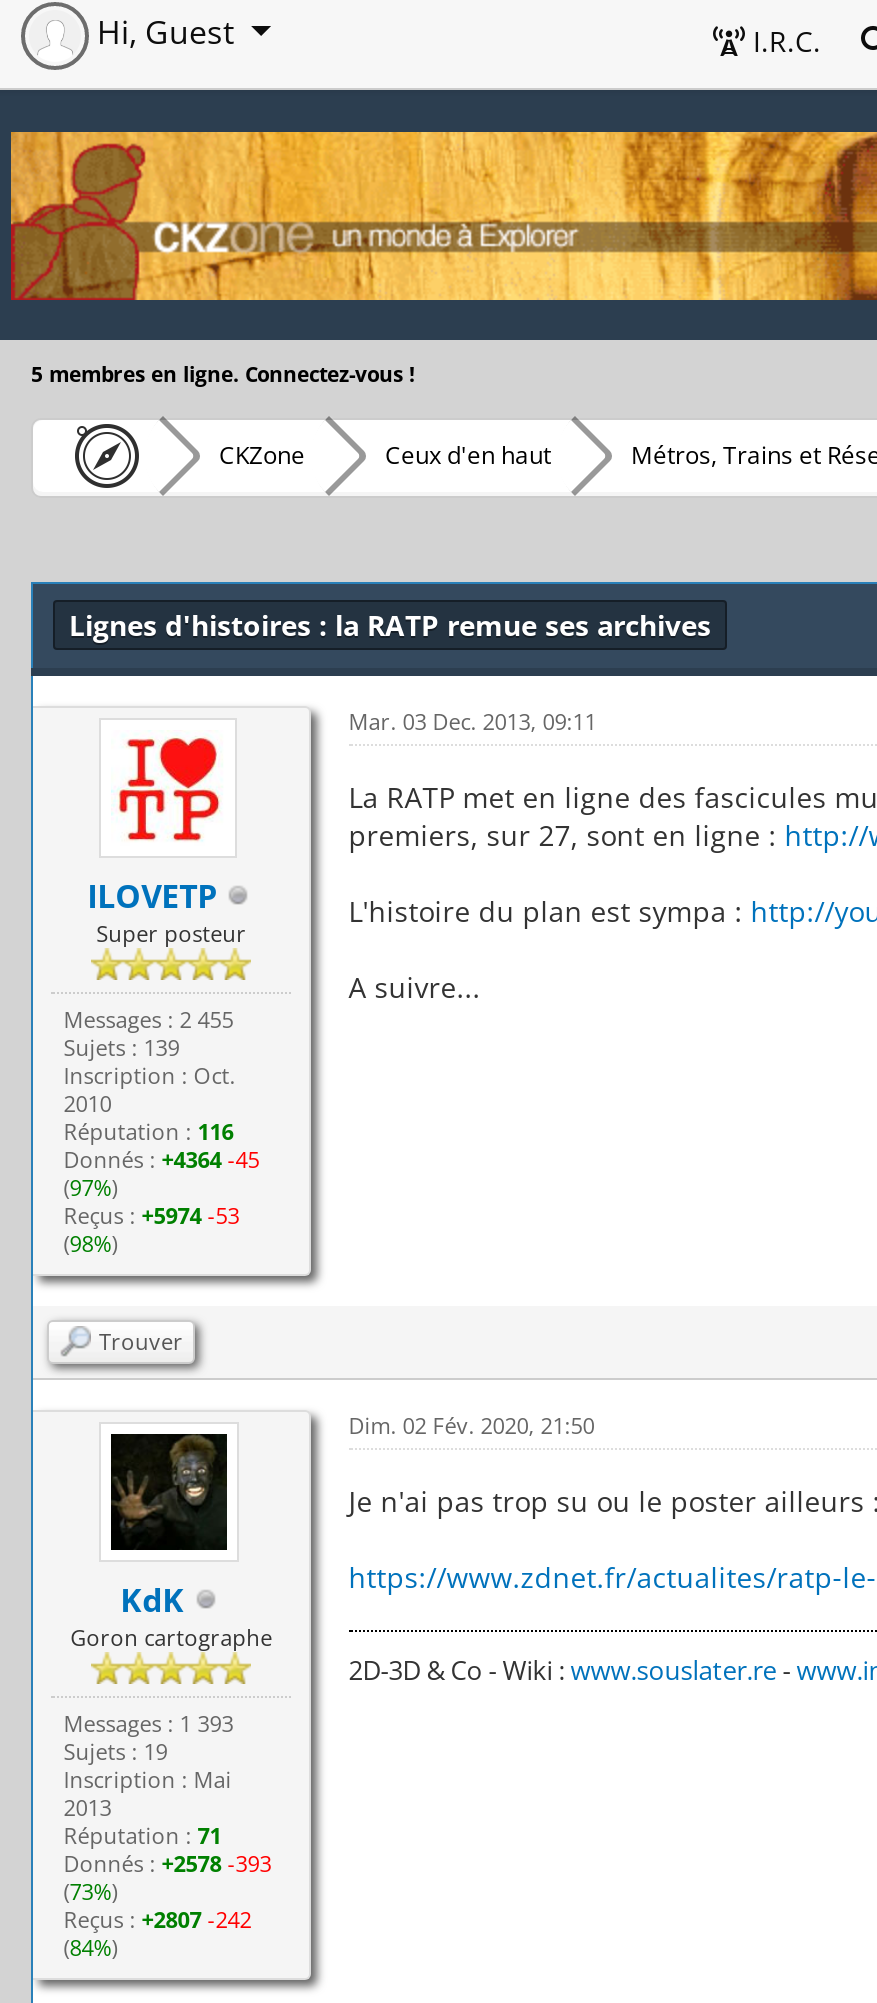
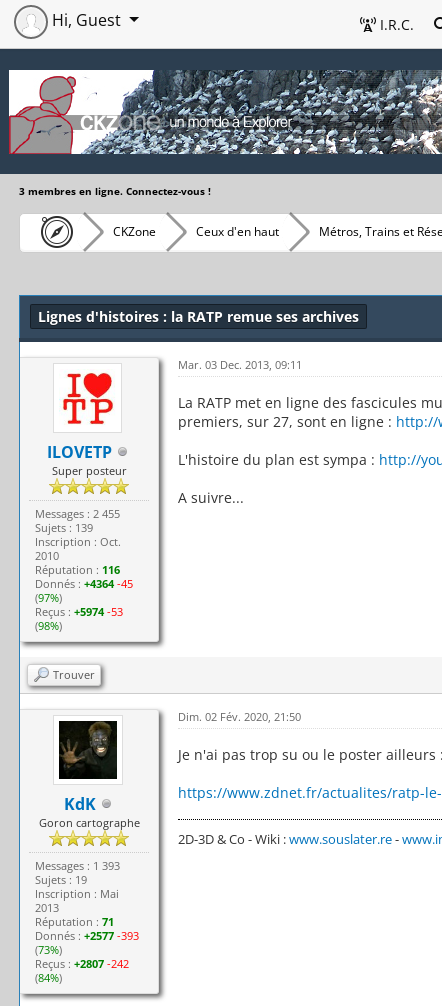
- [image]
- 5 membres en ligne. Connectez-vous !
+ [image]
+ 3 membres en ligne. Connectez-vous !

- Donnés : +2578 -393
+ Donnés : +2577 -393
